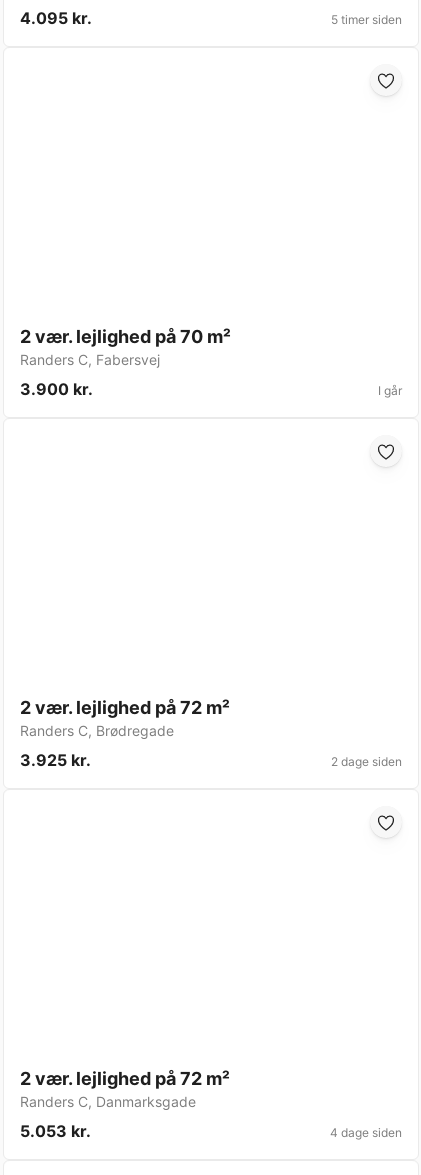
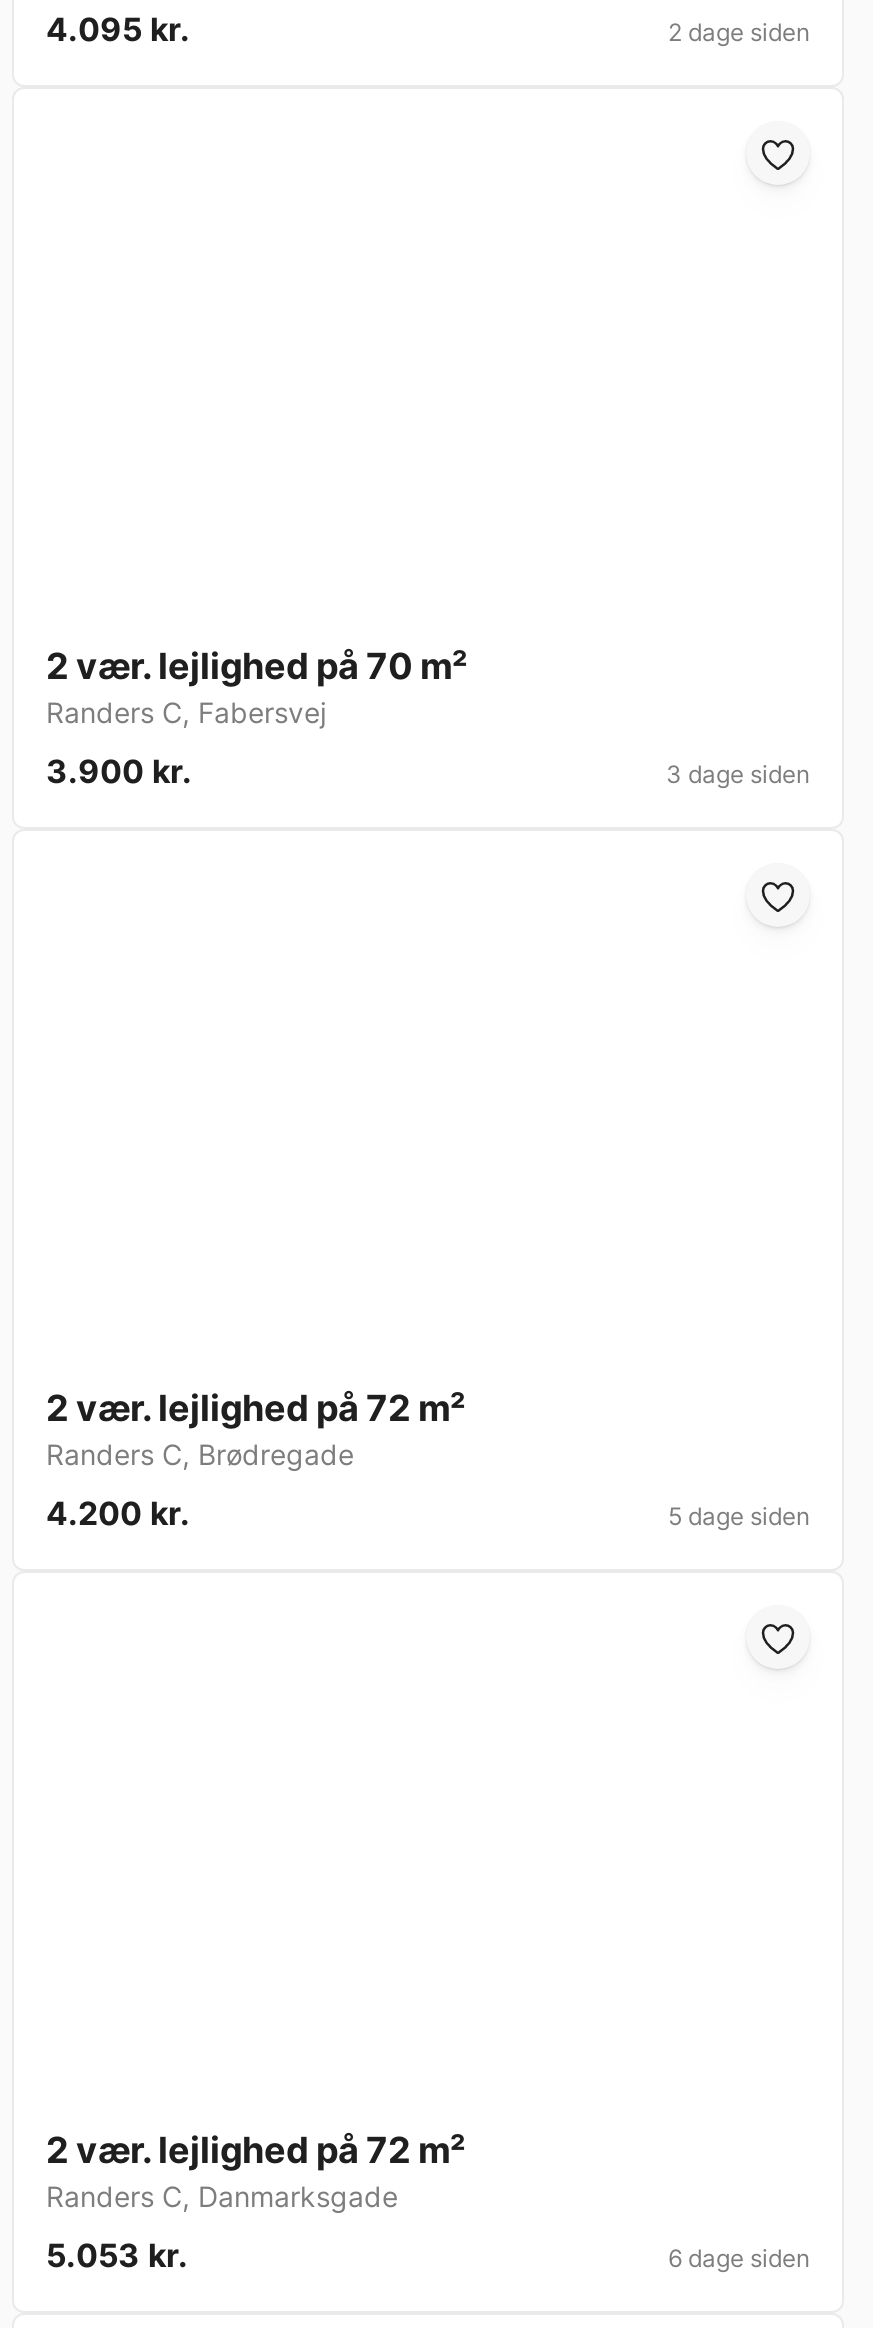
- 5 timer siden
+ 2 dage siden

- I går
+ 3 dage siden

- 3.925 kr.
+ 4.200 kr.

- 2 dage siden
+ 5 dage siden

- 4 dage siden
+ 6 dage siden
